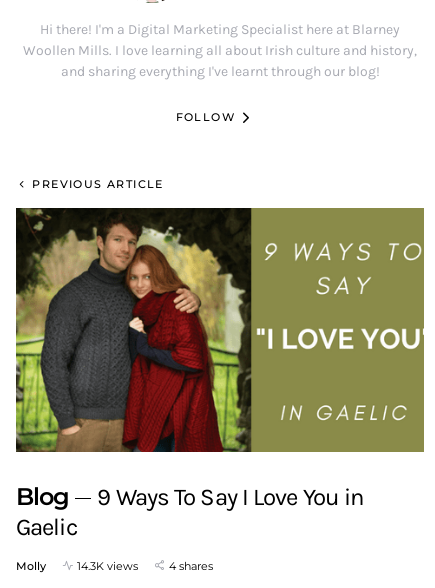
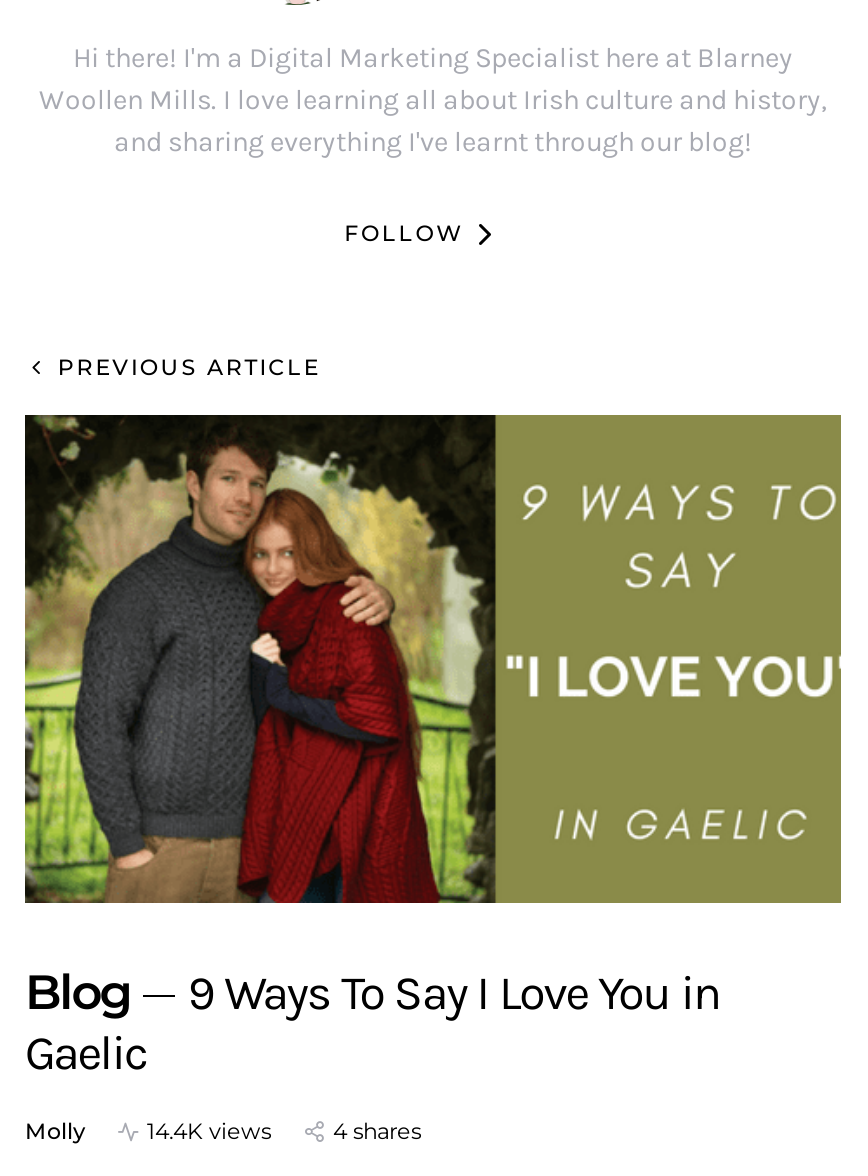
- 14.3K views
+ 14.4K views
